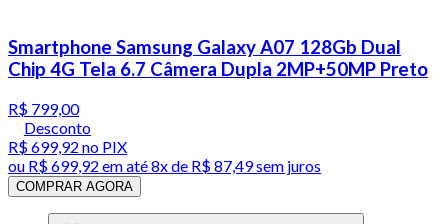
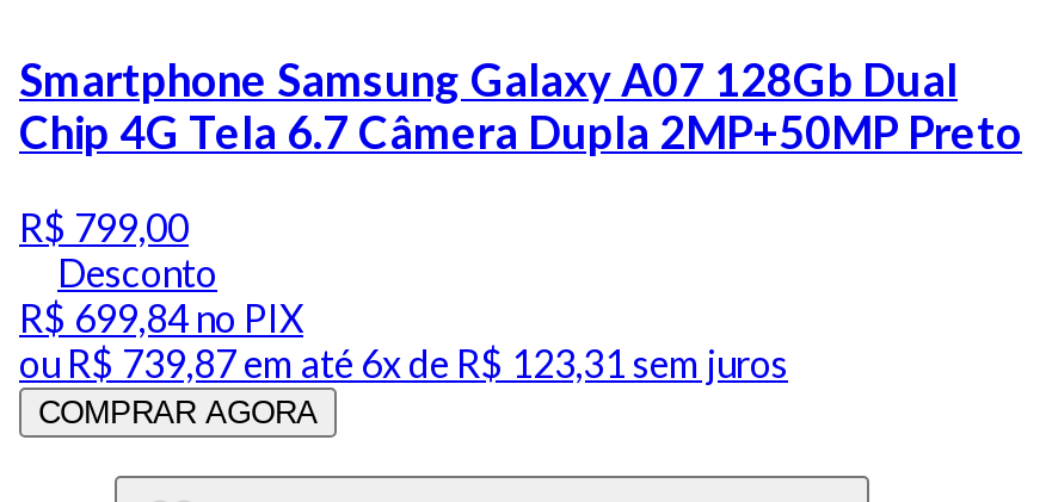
- R$ 699,92 no PIX
+ R$ 699,84 no PIX

- ou R$ 699,92 em até 8x de R$ 87,49 sem juros
+ ou R$ 739,87 em até 6x de R$ 123,31 sem juros
